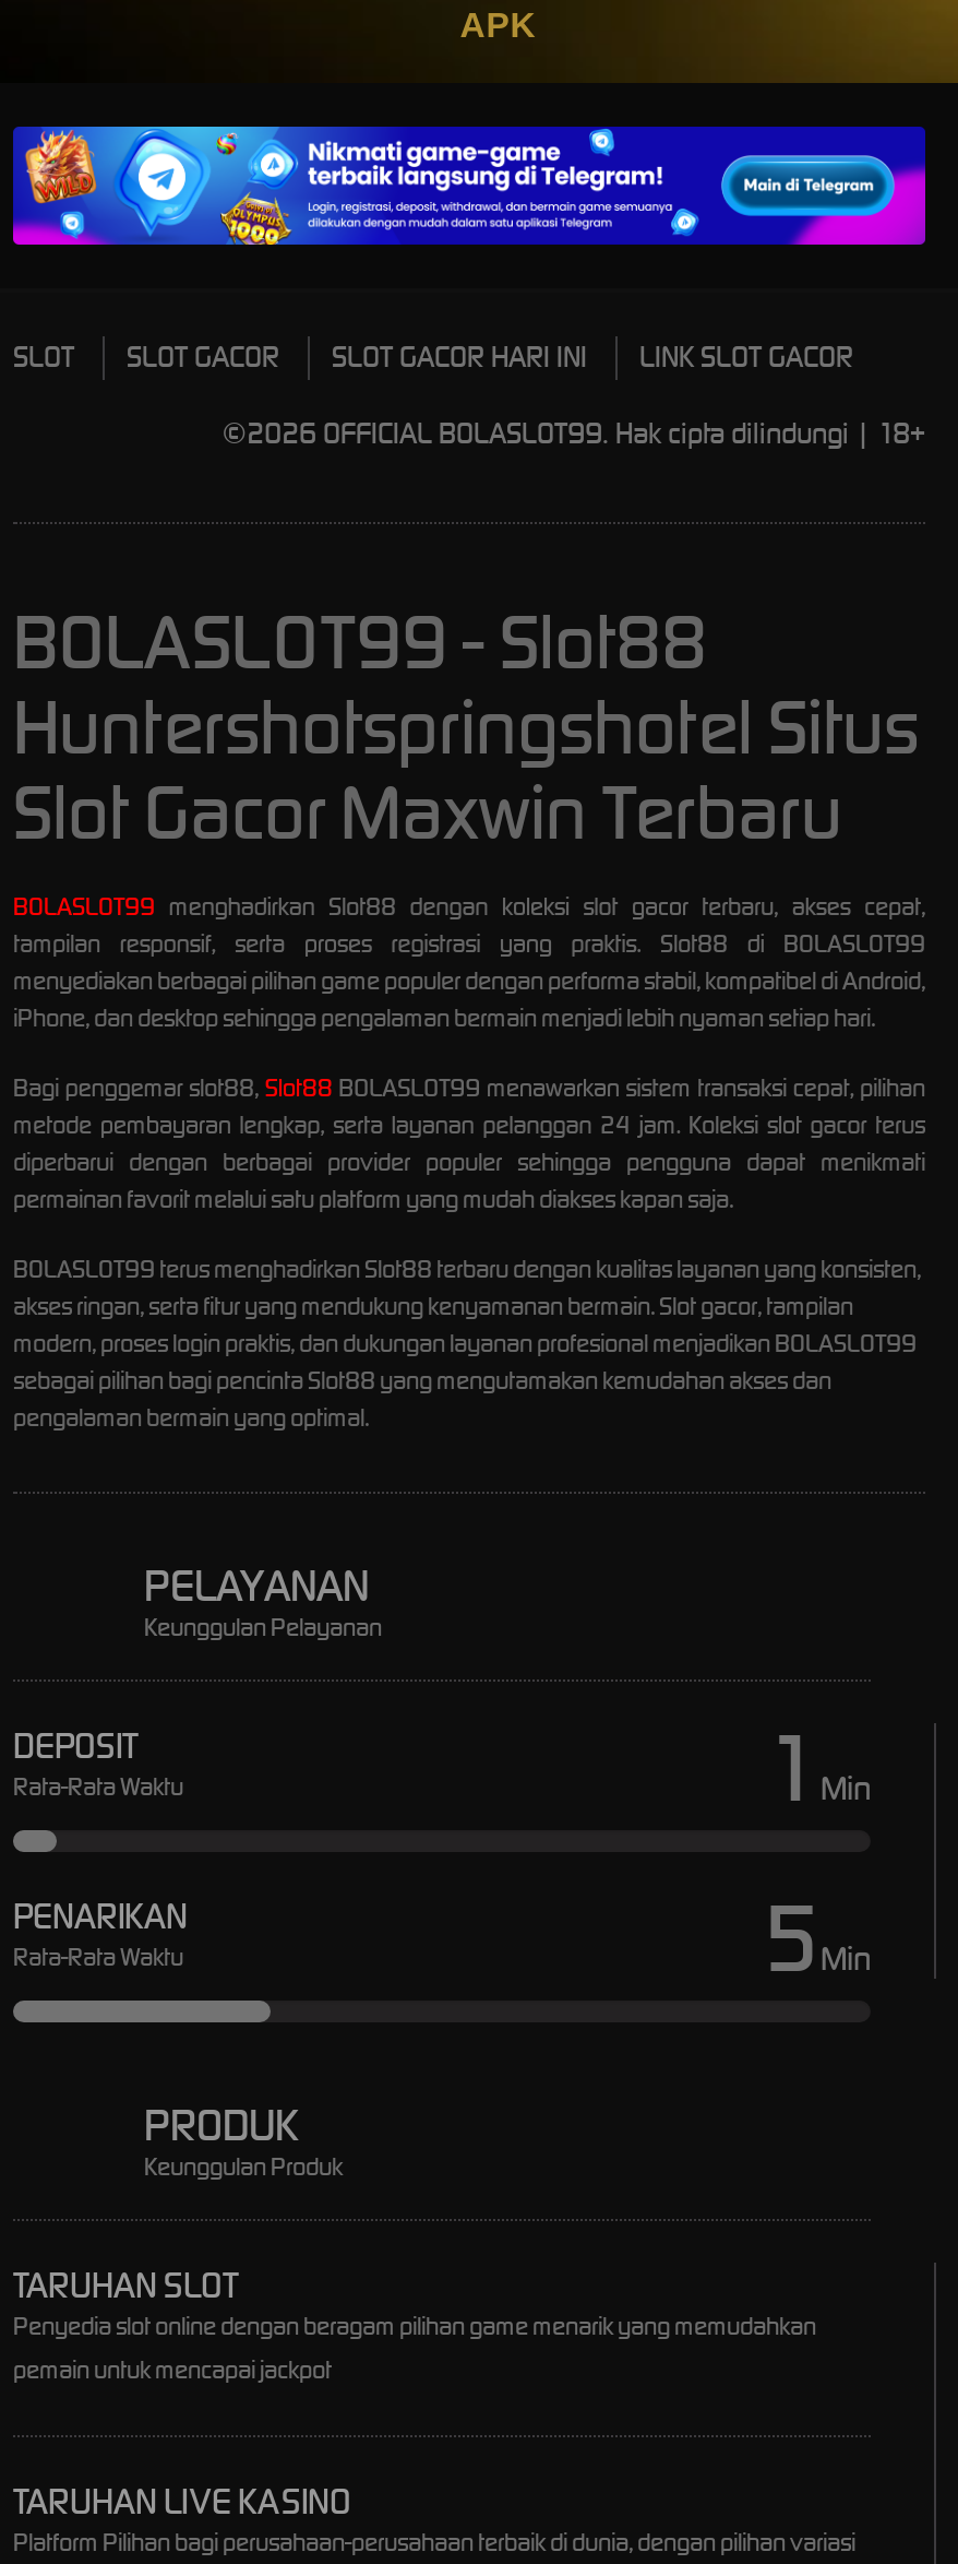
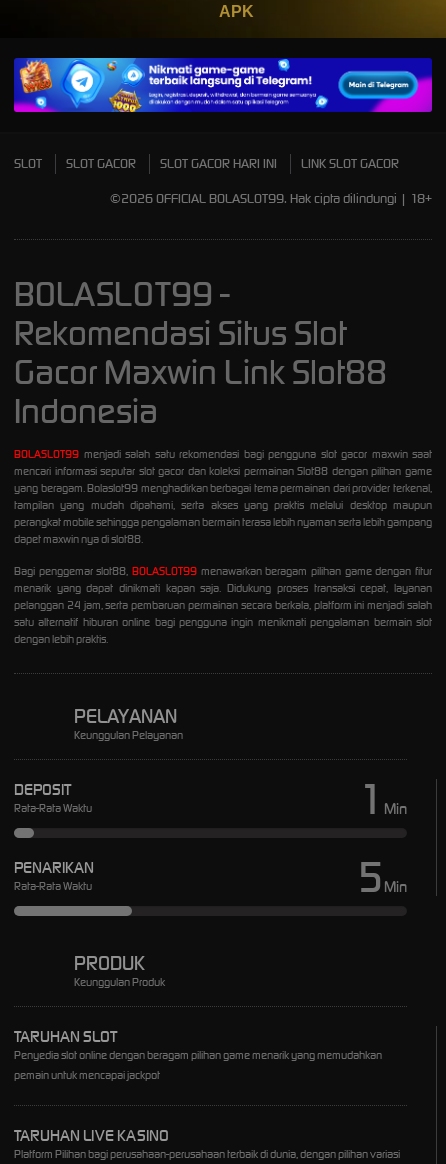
- BOLASLOT99 - Slot88
- Huntershotspringshotel Situs
- Slot Gacor Maxwin Terbaru
- BOLASLOT99 menghadirkan Slot88 dengan koleksi slot gacor terbaru, akses cepat,
- tampilan responsif, serta proses registrasi yang praktis. Slot88 di BOLASLOT99
- menyediakan berbagai pilihan game populer dengan performa stabil, kompatibel di Android,
- iPhone, dan desktop sehingga pengalaman bermain menjadi lebih nyaman setiap hari.
- Bagi penggemar slot88, Slot88 BOLASLOT99 menawarkan sistem transaksi cepat, pilihan
- metode pembayaran lengkap, serta layanan pelanggan 24 jam. Koleksi slot gacor terus
- diperbarui dengan berbagai provider populer sehingga pengguna dapat menikmati
- permainan favorit melalui satu platform yang mudah diakses kapan saja.
- BOLASLOT99 terus menghadirkan Slot88 terbaru dengan kualitas layanan yang konsisten,
- akses ringan, serta fitur yang mendukung kenyamanan bermain. Slot gacor, tampilan
- modern, proses login praktis, dan dukungan layanan profesional menjadikan BOLASLOT99
- sebagai pilihan bagi pencinta Slot88 yang mengutamakan kemudahan akses dan
- pengalaman bermain yang optimal.
+ BOLASLOT99 -
+ Rekomendasi Situs Slot
+ Gacor Maxwin Link Slot88
+ Indonesia
+ BOLASLOT99 menjadi salah satu rekomendasi bagi pengguna slot gacor maxwin saat
+ mencari informasi seputar slot gacor dan koleksi permainan Slot88 dengan pilihan game
+ yang beragam. Bolaslot99 menghadirkan berbagai tema permainan dari provider terkenal,
+ tampilan yang mudah dipahami, serta akses yang praktis melalui desktop maupun
+ perangkat mobile sehingga pengalaman bermain terasa lebih nyaman serta lebih gampang
+ dapet maxwin nya di slot88.
+ Bagi penggemar slot88, BOLASLOT99 menawarkan beragam pilihan game dengan fitur
+ menarik yang dapat dinikmati kapan saja. Didukung proses transaksi cepat, layanan
+ pelanggan 24 jam, serta pembaruan permainan secara berkala, platform ini menjadi salah
+ satu alternatif hiburan online bagi pengguna ingin menikmati pengalaman bermain slot
+ dengan lebih praktis.
